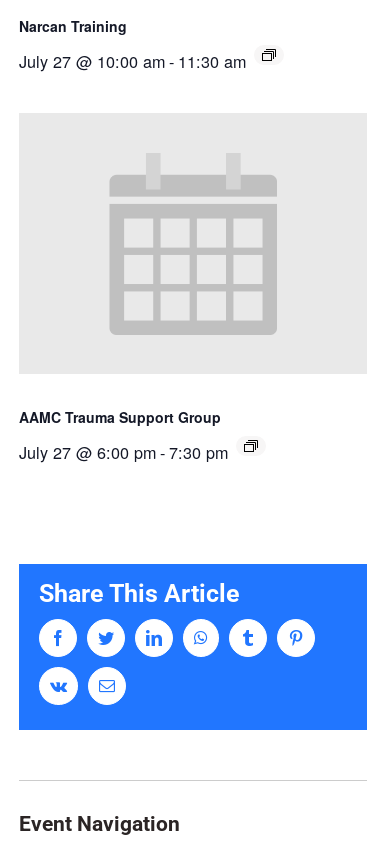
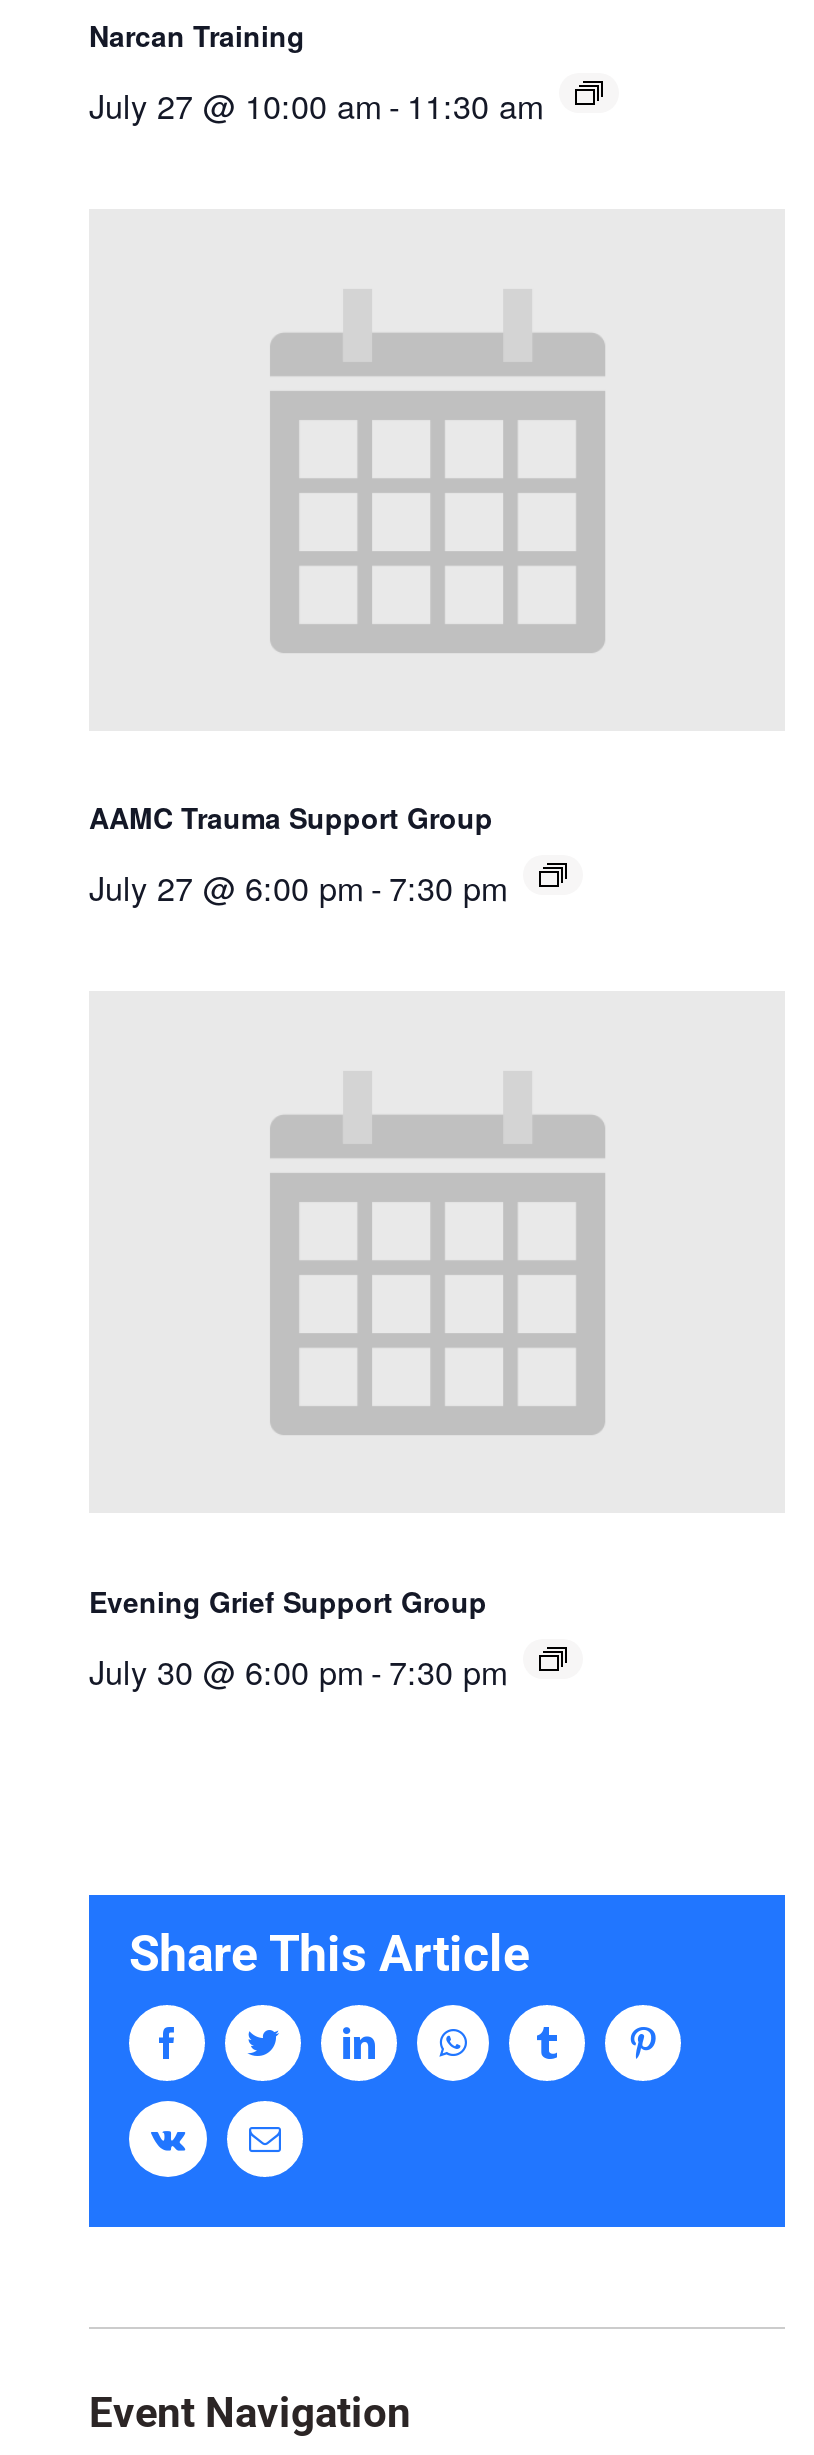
+ Evening Grief Support Group
+ July 30 @ 6:00 pm - 7:30 pm
